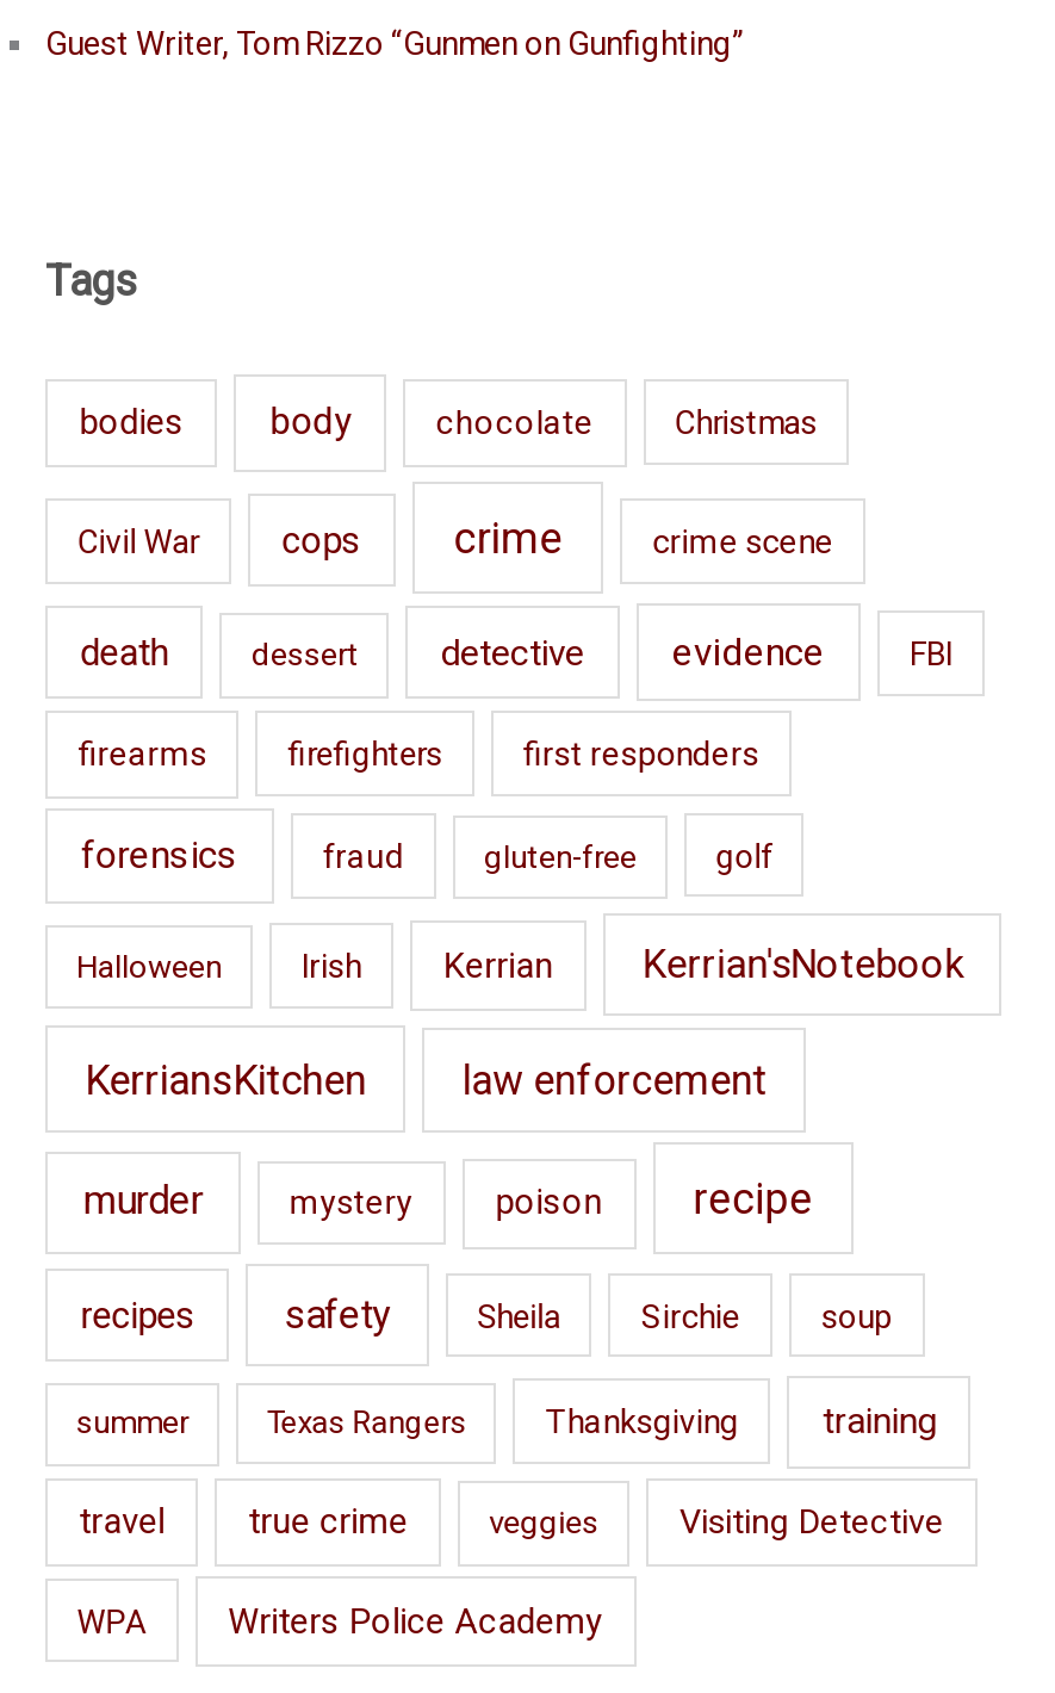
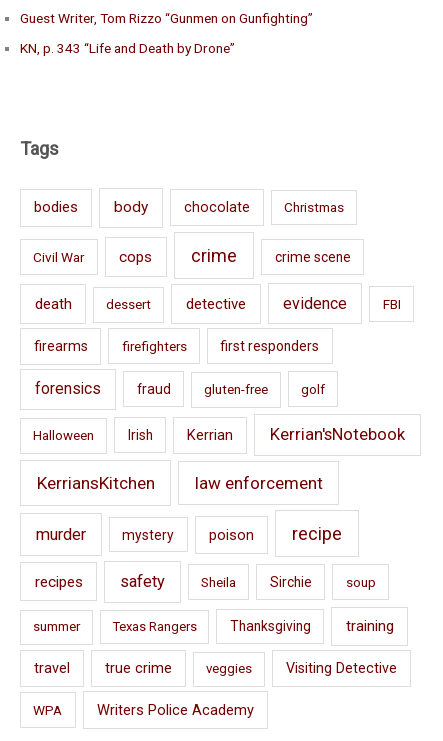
+ KN, p. 343 “Life and Death by Drone”
